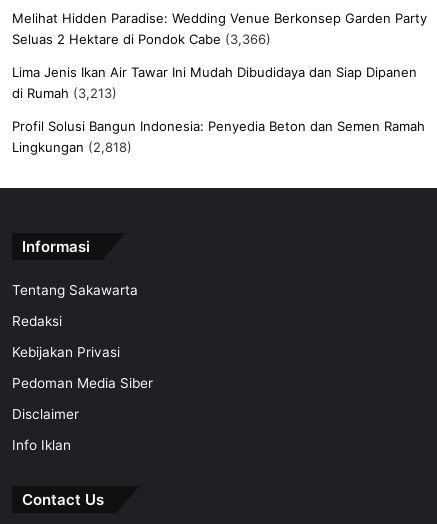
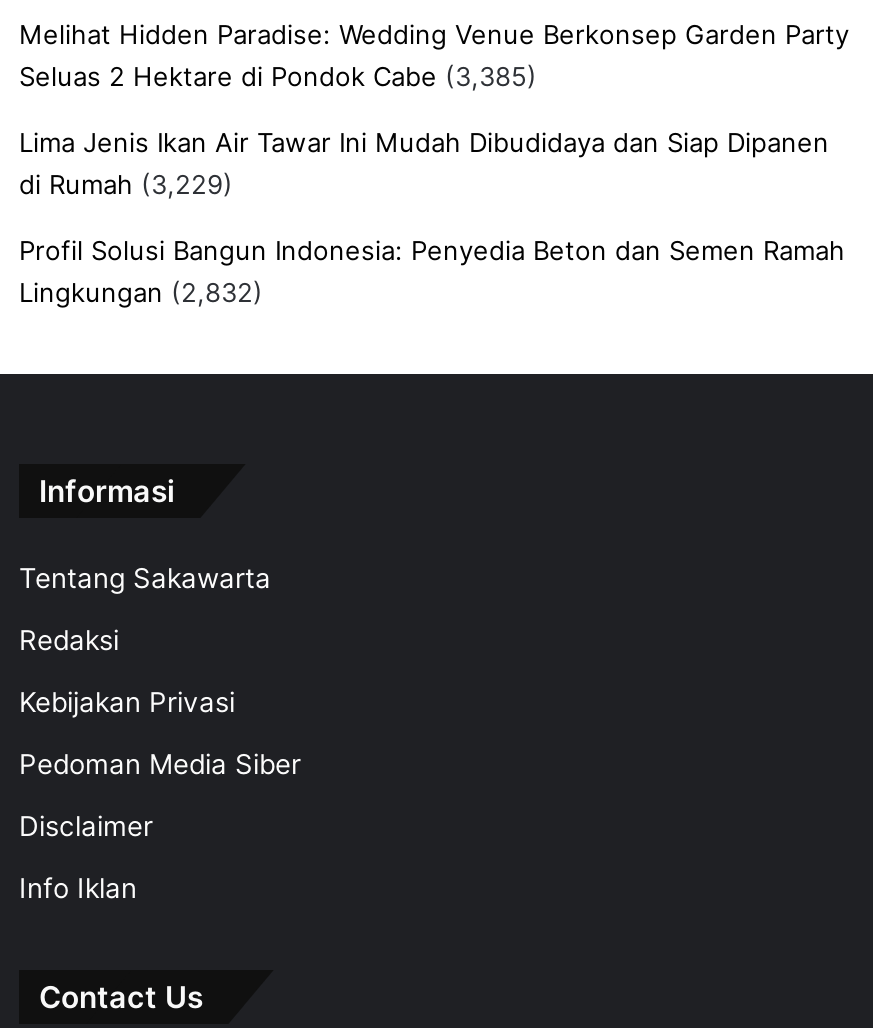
- Seluas 2 Hektare di Pondok Cabe (3,366)
+ Seluas 2 Hektare di Pondok Cabe (3,385)

- di Rumah (3,213)
+ di Rumah (3,229)

- Lingkungan (2,818)
+ Lingkungan (2,832)
